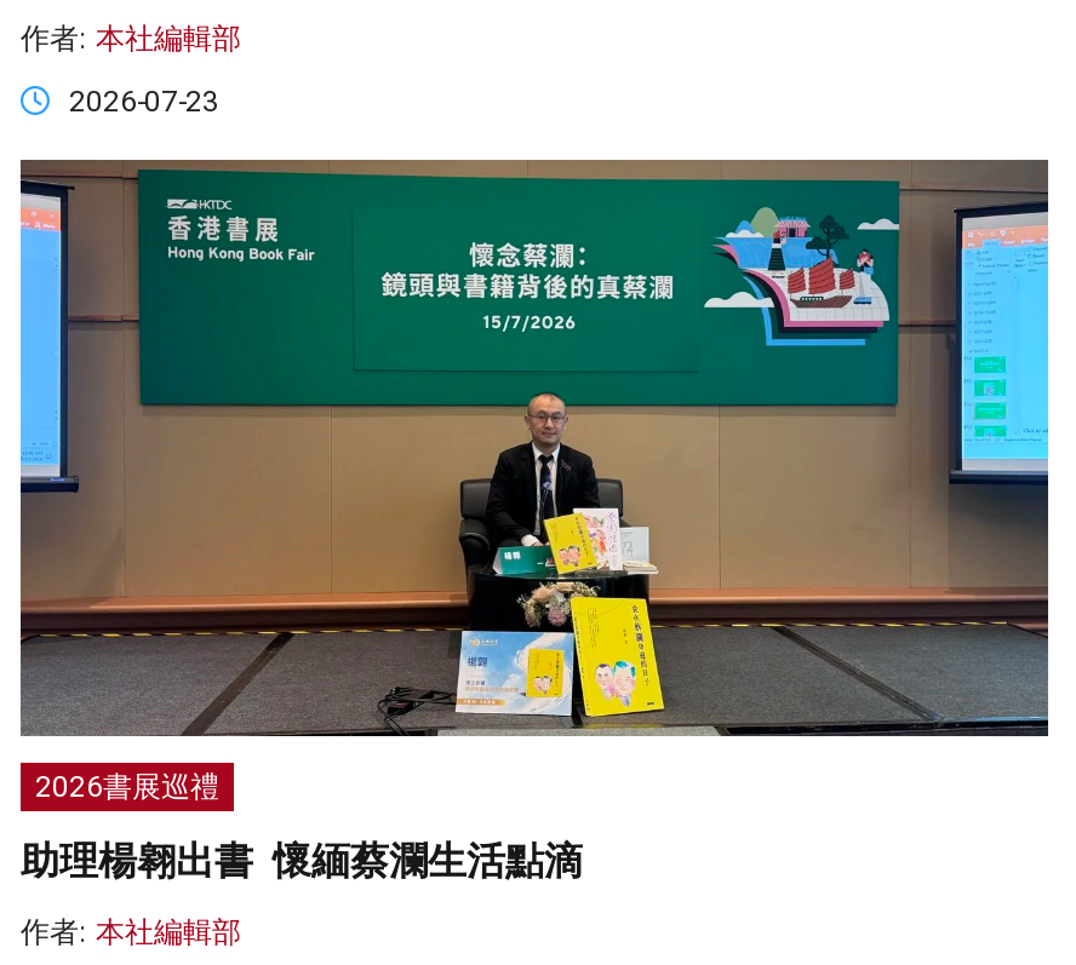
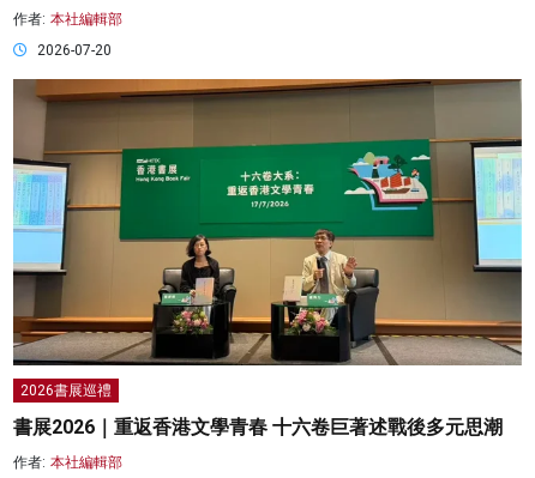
- 2026-07-23
+ 2026-07-20

- [image]
+ [image]

- 助理楊翱出書 懷緬蔡瀾生活點滴
+ 書展2026｜重返香港文學青春 十六卷巨著述戰後多元思潮
